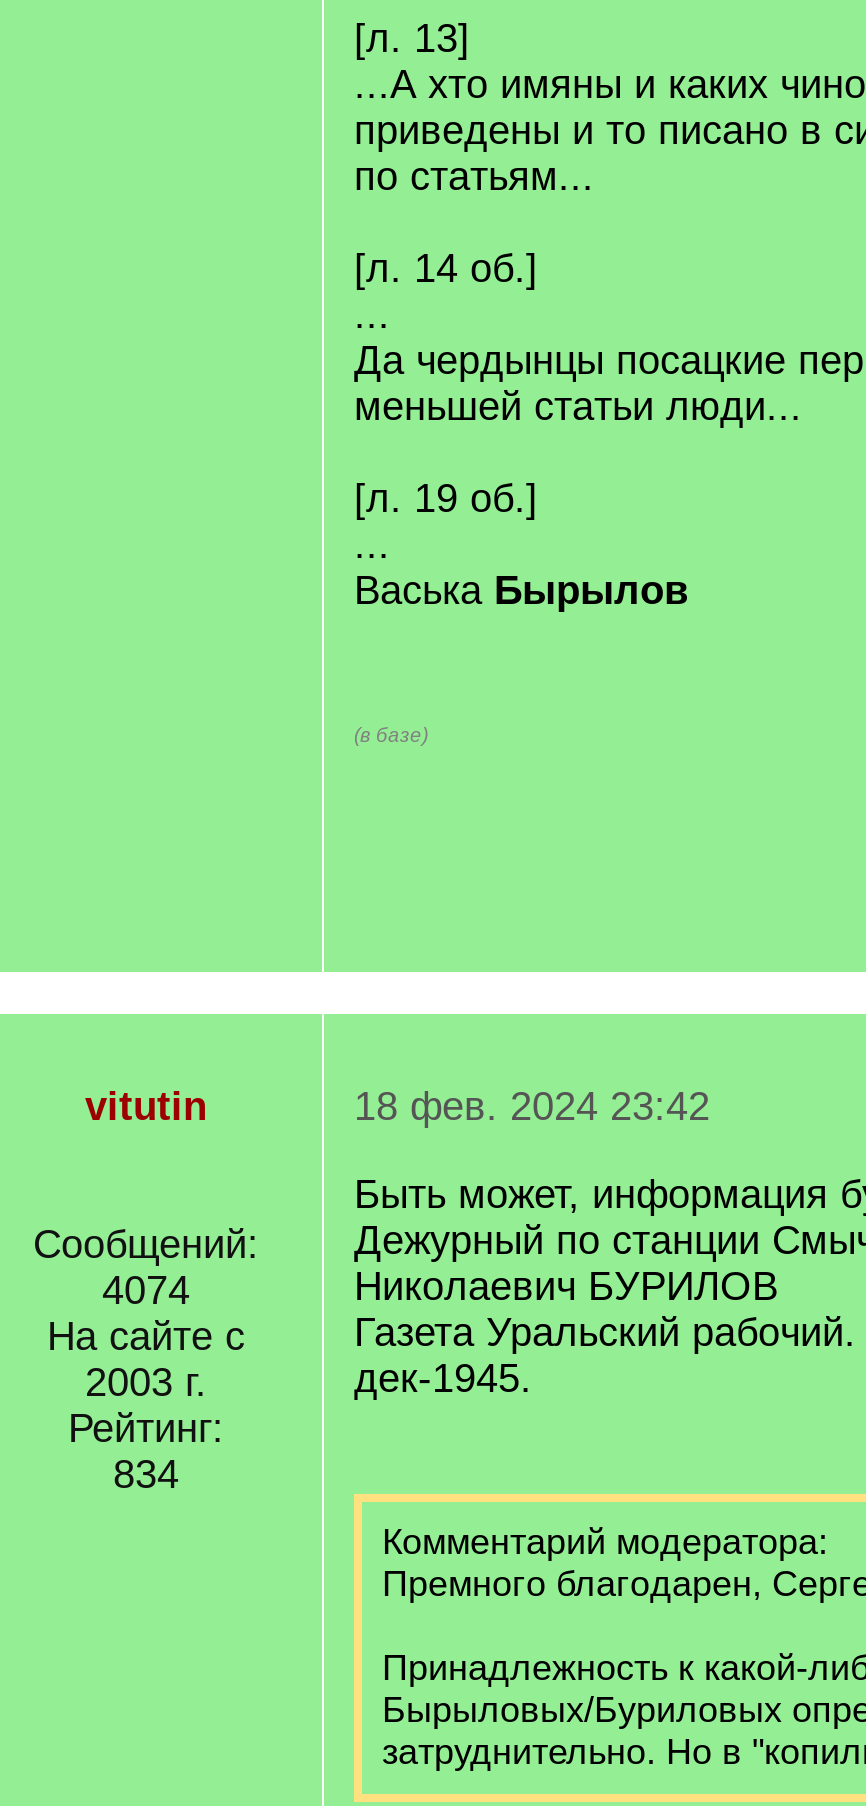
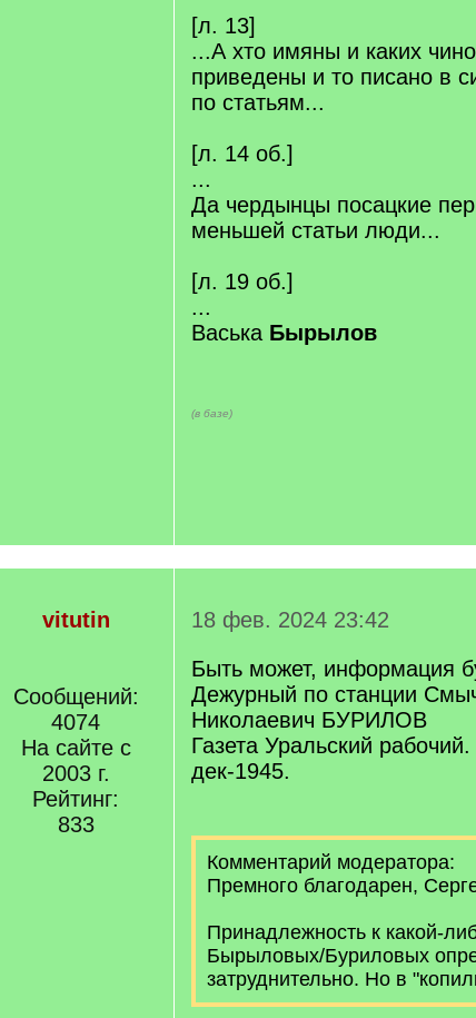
- 834
+ 833
